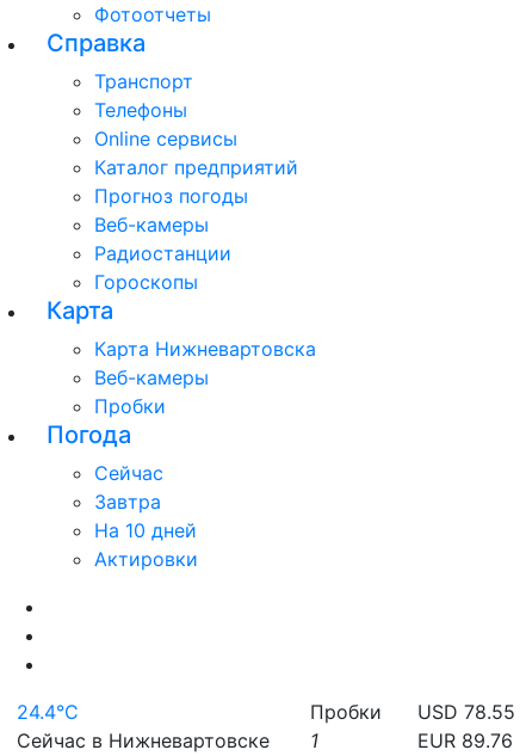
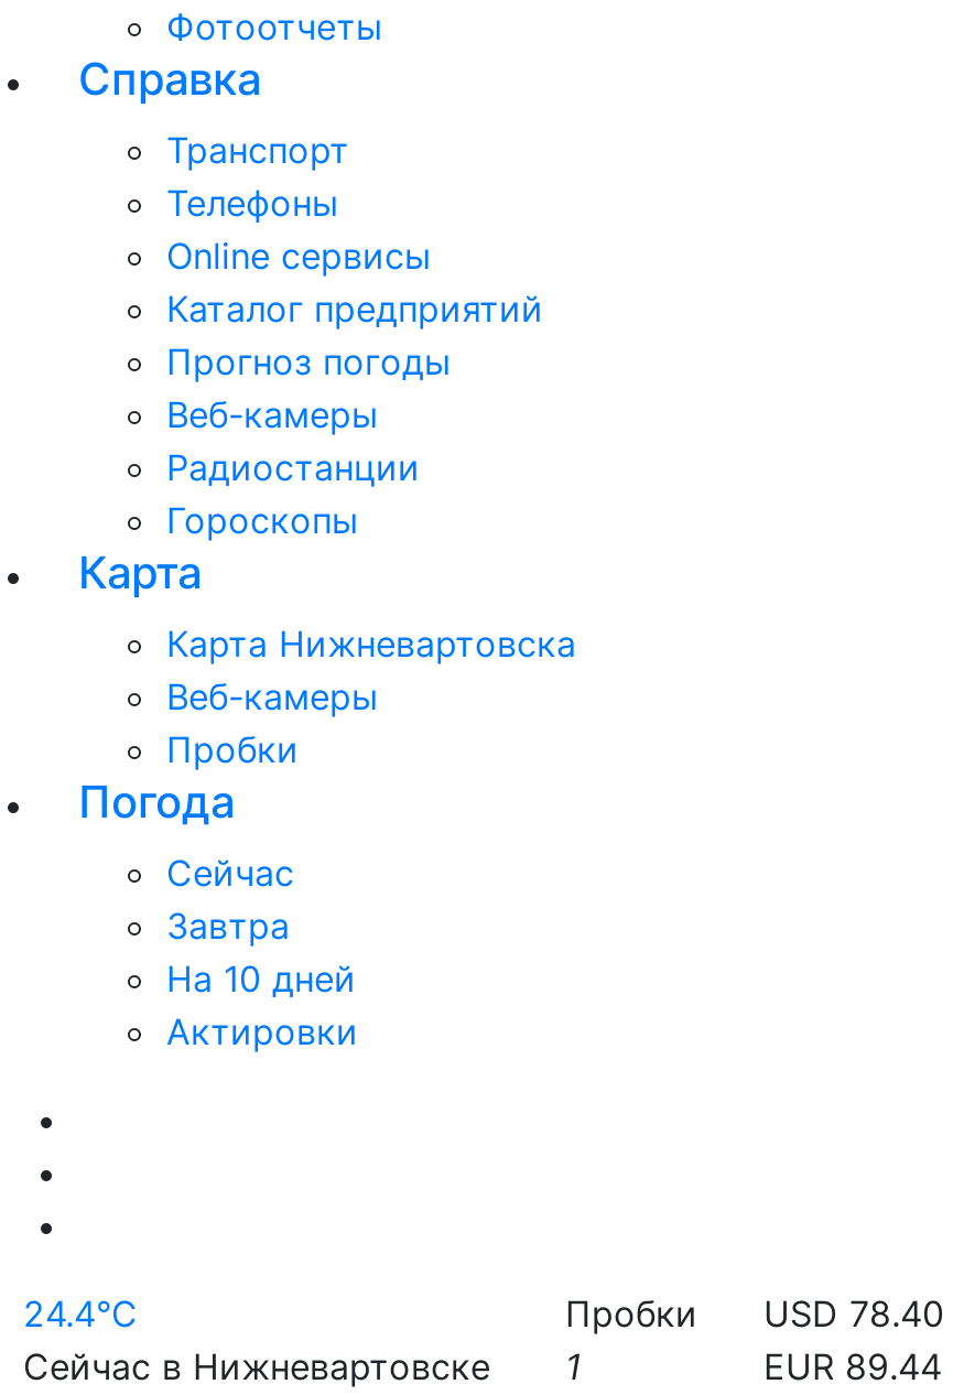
- Пробки USD 78.55
+ Пробки USD 78.40

- EUR 89.76
+ EUR 89.44
